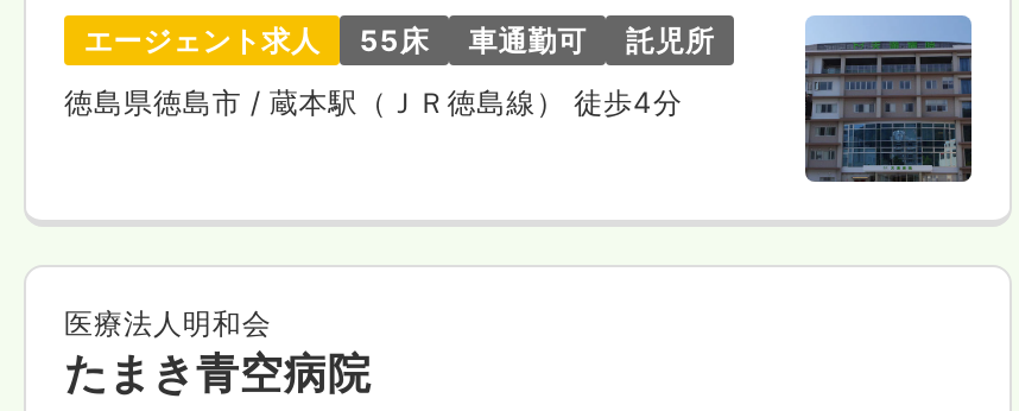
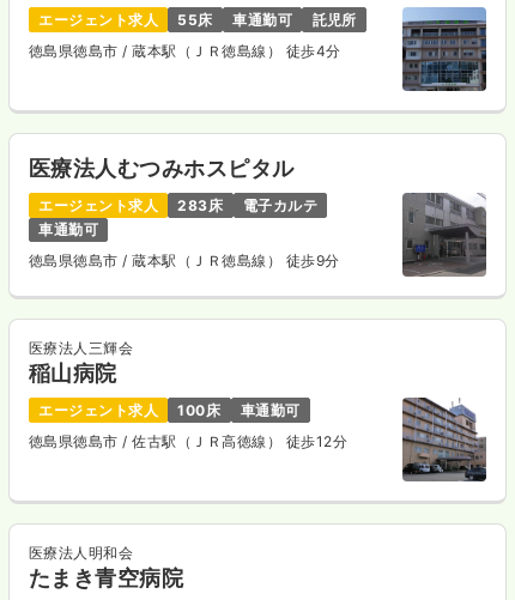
+ 医療法人むつみホスピタル
+ エージェント求人
+ 283床
+ 電子カルテ
+ 車通勤可
+ 徳島県徳島市/ 蔵本駅（ＪＲ徳島線） 徒歩9分

+ 医療法人三輝会
+ 稲山病院
+ エージェント求人
+ 100床
+ 車通勤可
+ 徳島県徳島市/ 佐古駅（ＪＲ高徳線） 徒歩12分

+ [image]

+ [image]
